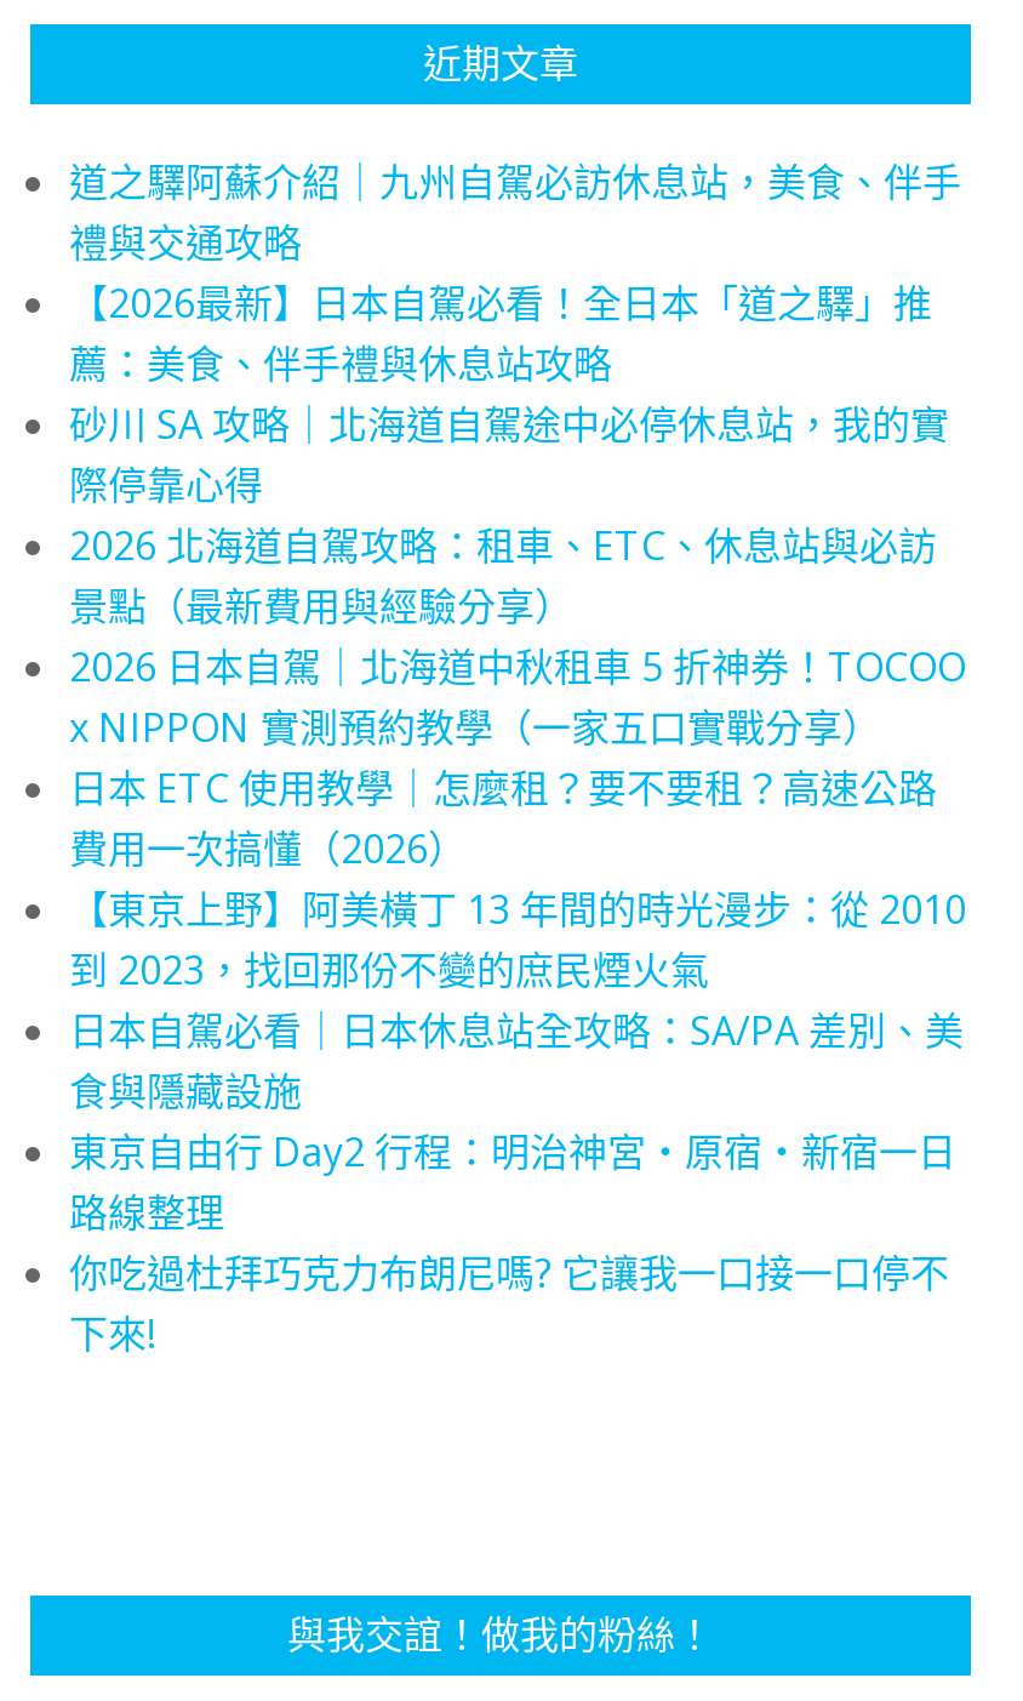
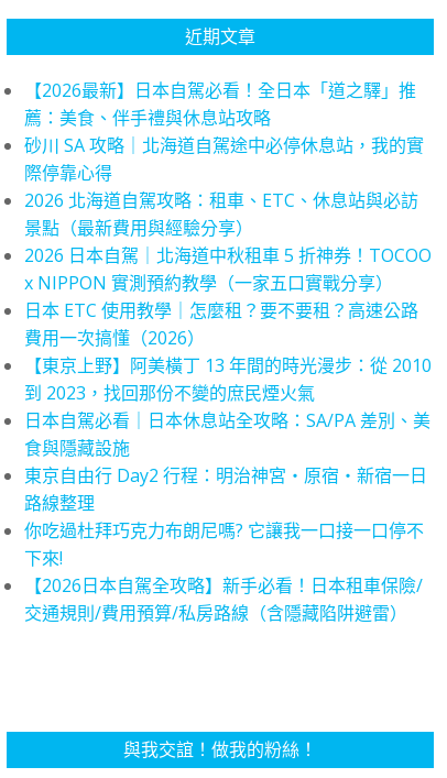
- 道之驛阿蘇介紹｜九州自駕必訪休息站，美食、伴手
- 禮與交通攻略

moved up: 【2026最新】日本自駕必看！全日本「道之驛」推 | 薦：美食、伴手禮與休息站攻略 | 砂川 SA 攻略｜北海道自駕途中必停休息站，我的實 | ... | 你吃過杜拜巧克力布朗尼嗎? 它讓我一口接一口停不 | 下來!

+ 【2026日本自駕全攻略】新手必看！日本租車保險/
+ 交通規則/費用預算/私房路線（含隱藏陷阱避雷）
